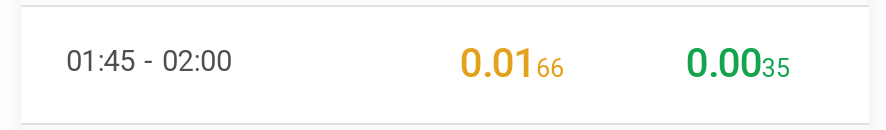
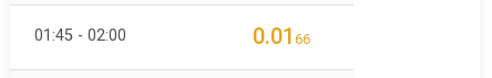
- 0.0035
